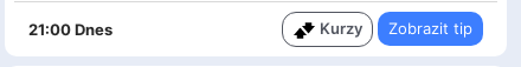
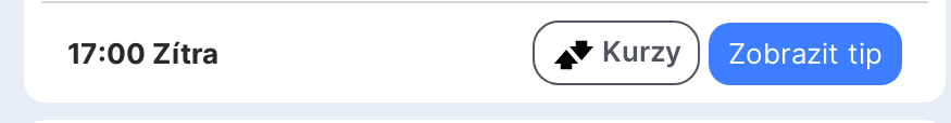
- 21:00 Dnes
+ 17:00 Zítra
